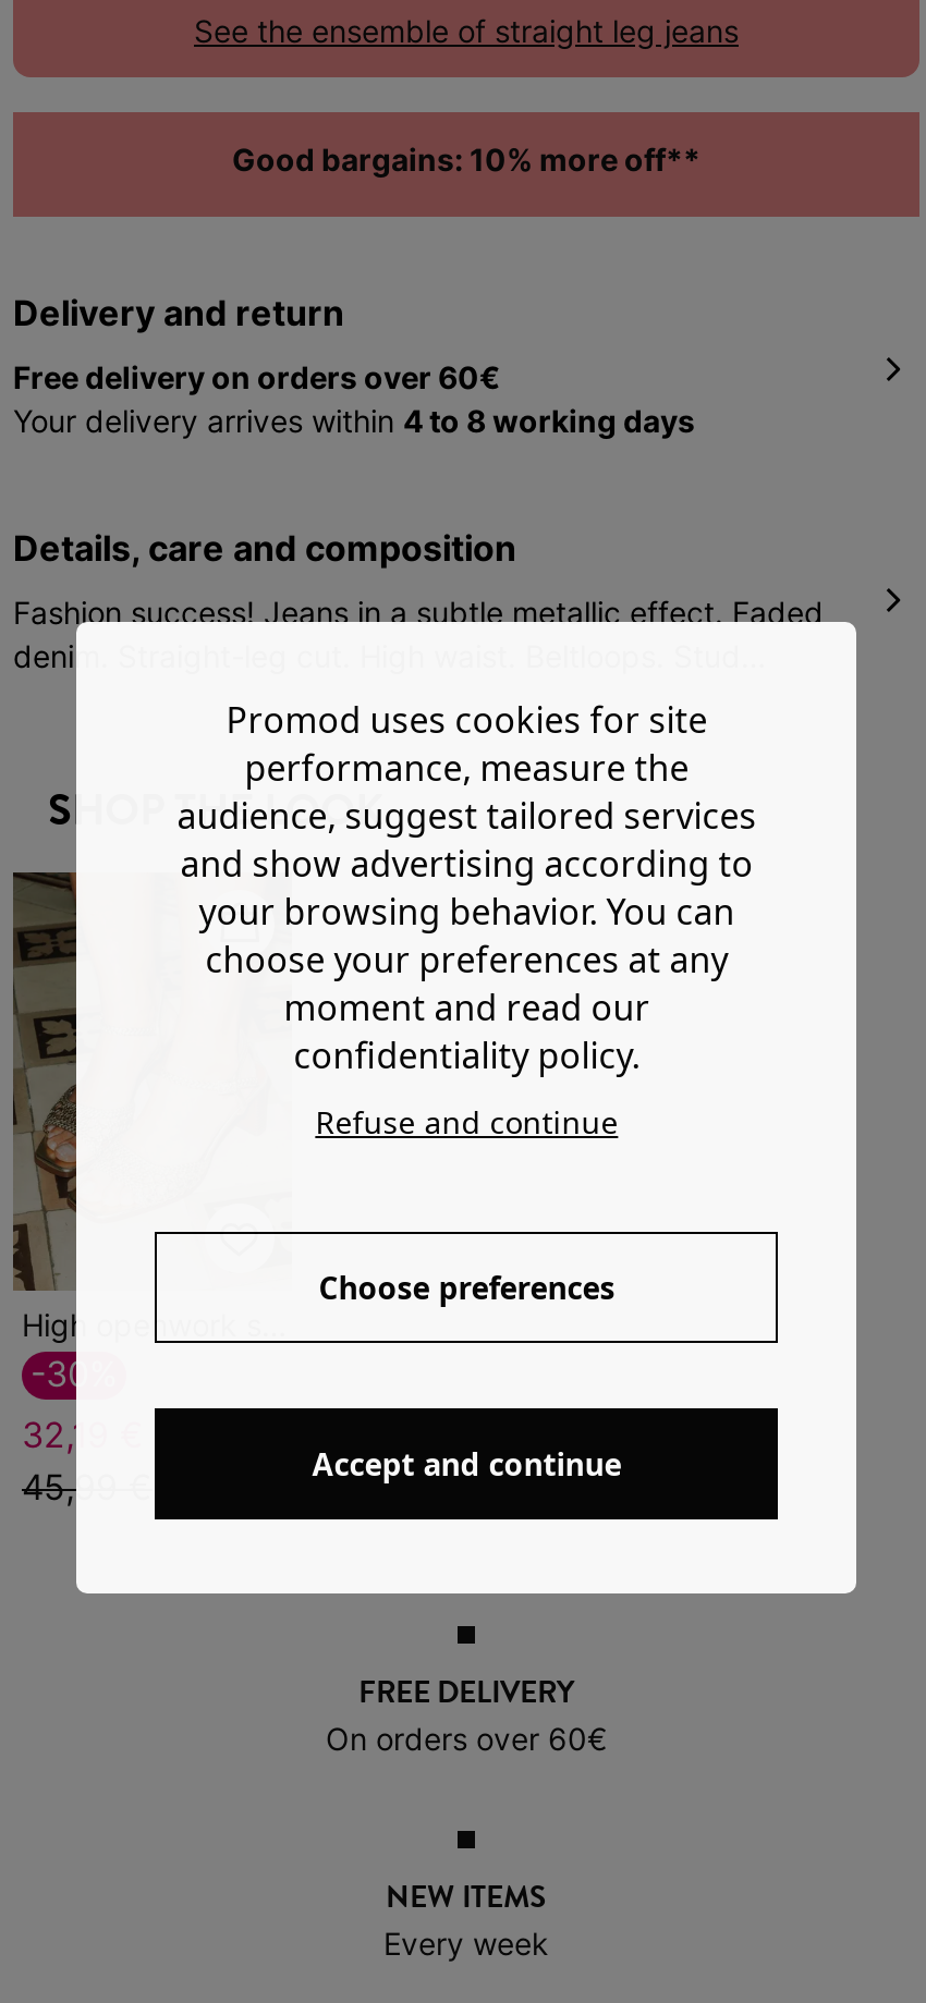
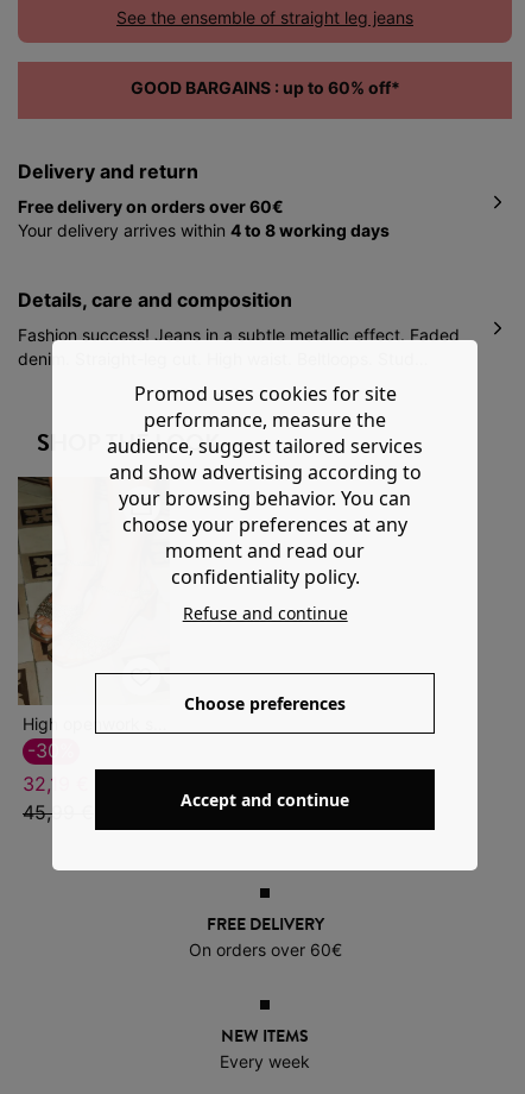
- Good bargains: 10% more off**
+ GOOD BARGAINS : up to 60% off*
